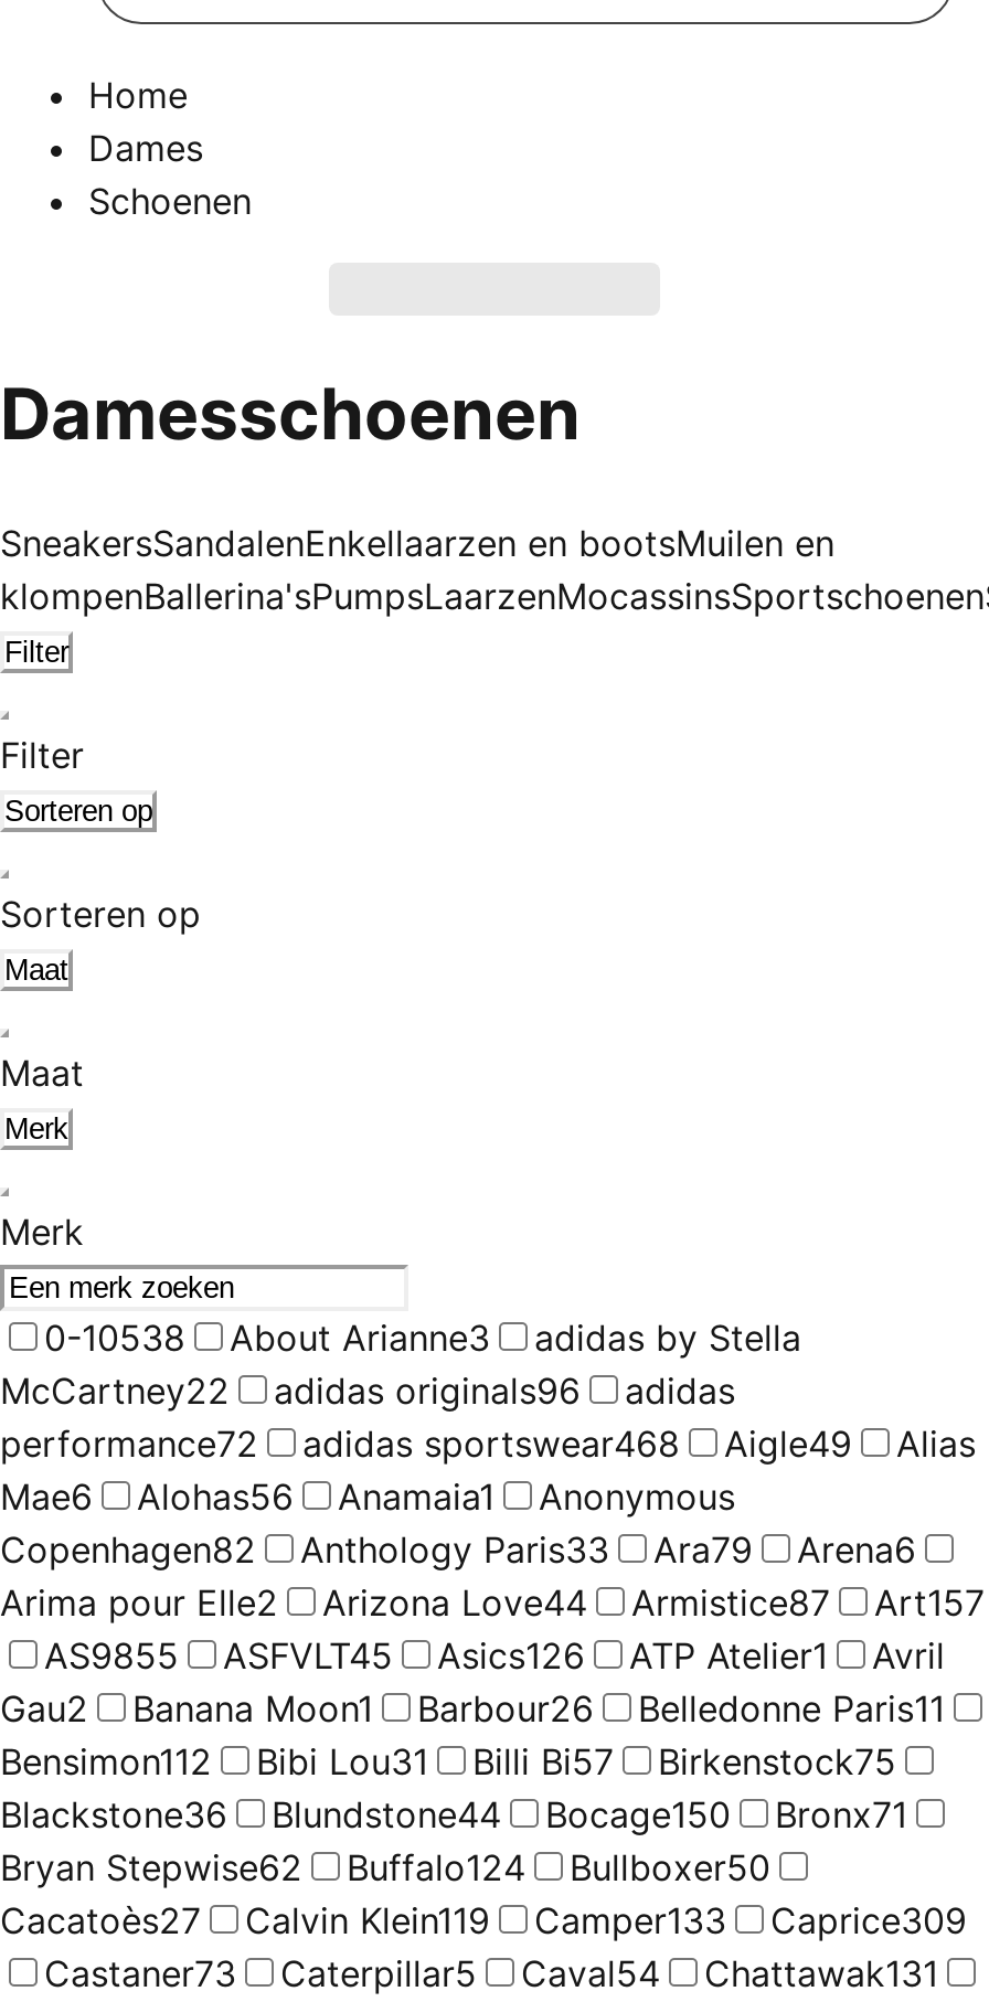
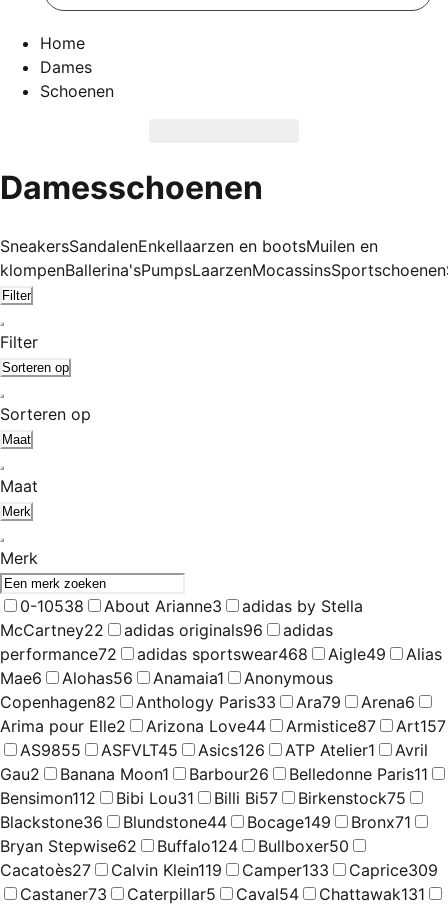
- Blackstone36 Blundstone44 Bocage150 Bronx71
+ Blackstone36 Blundstone44 Bocage149 Bronx71
